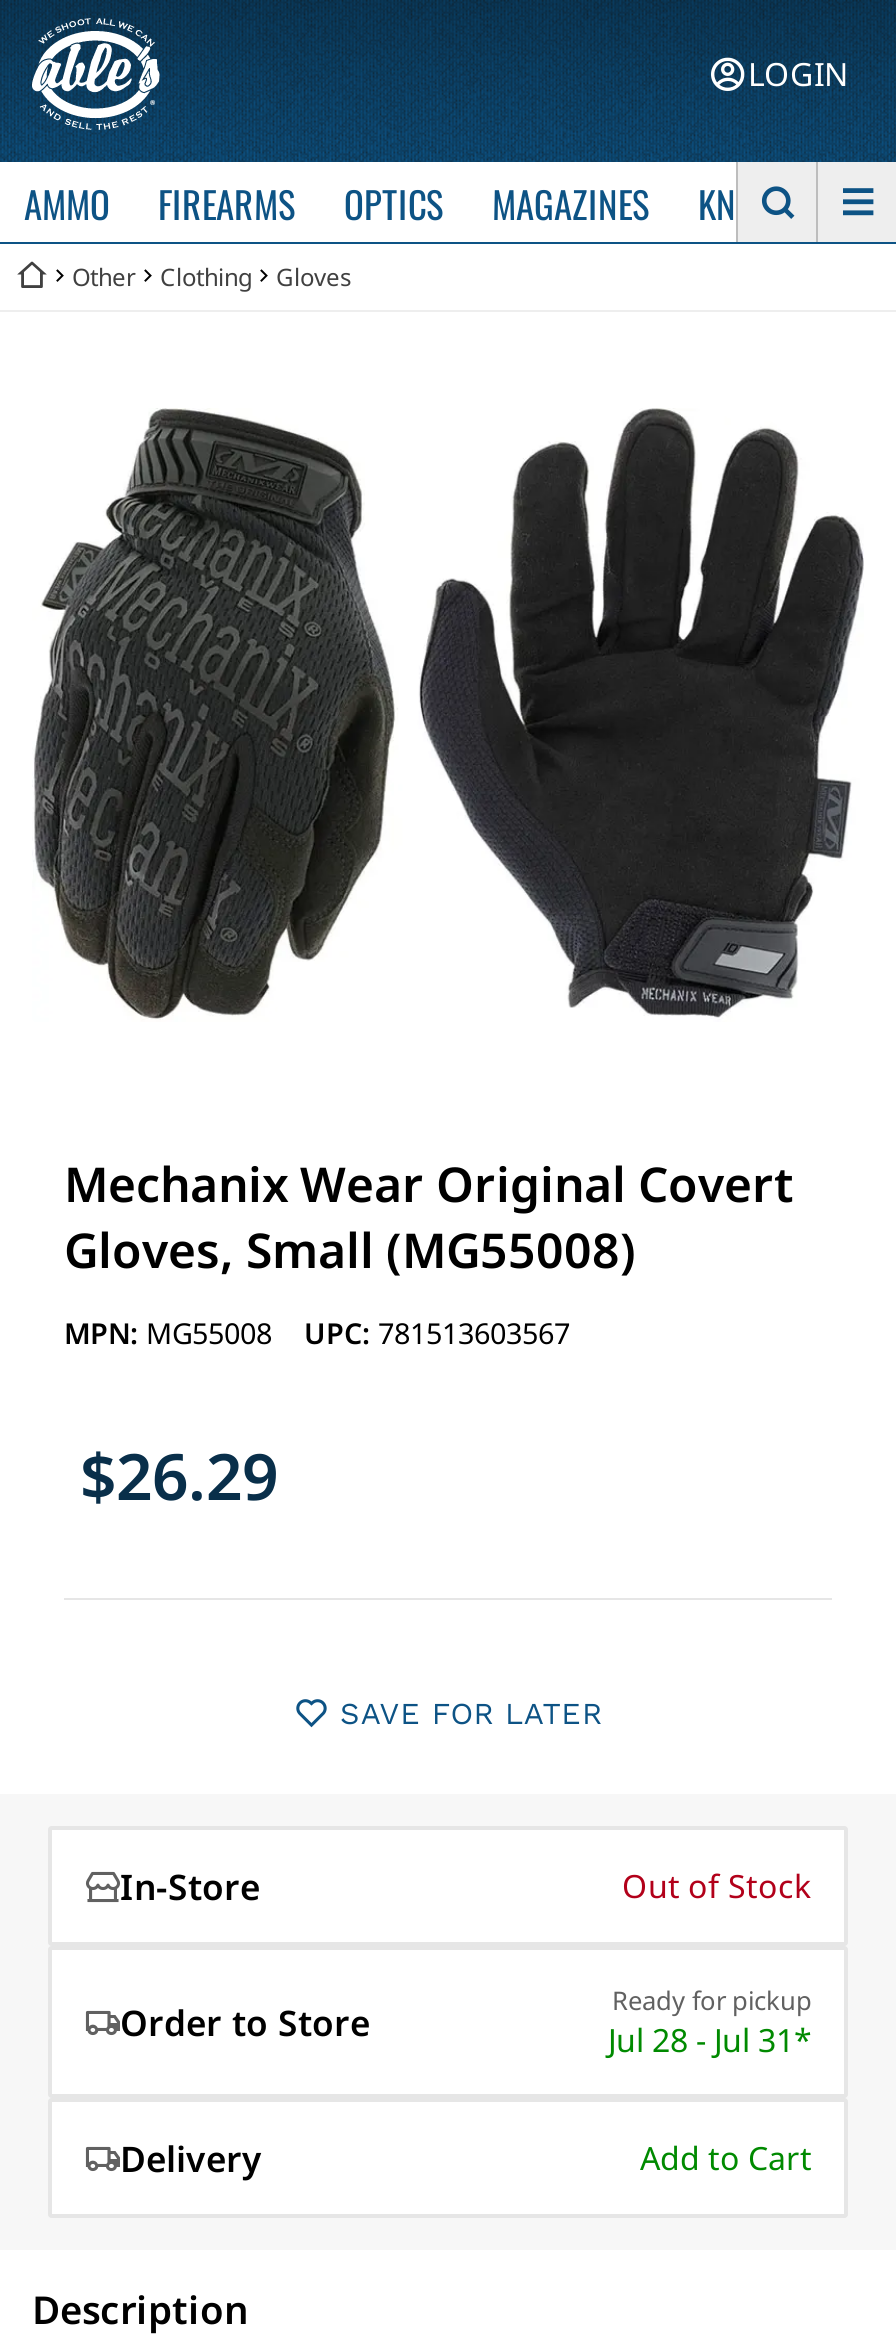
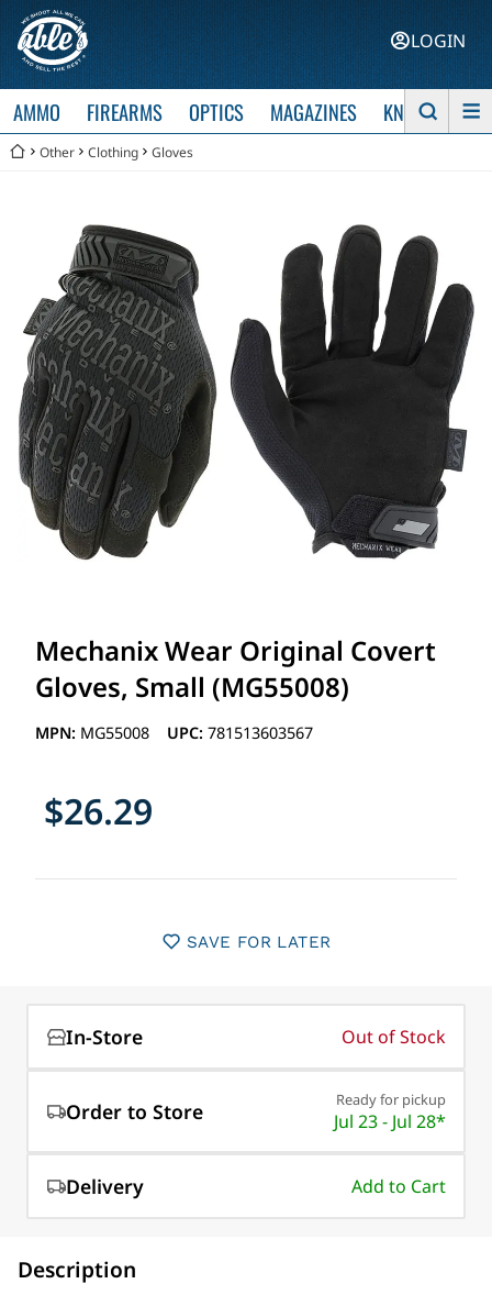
- Jul 28 - Jul 31*
+ Jul 23 - Jul 28*
